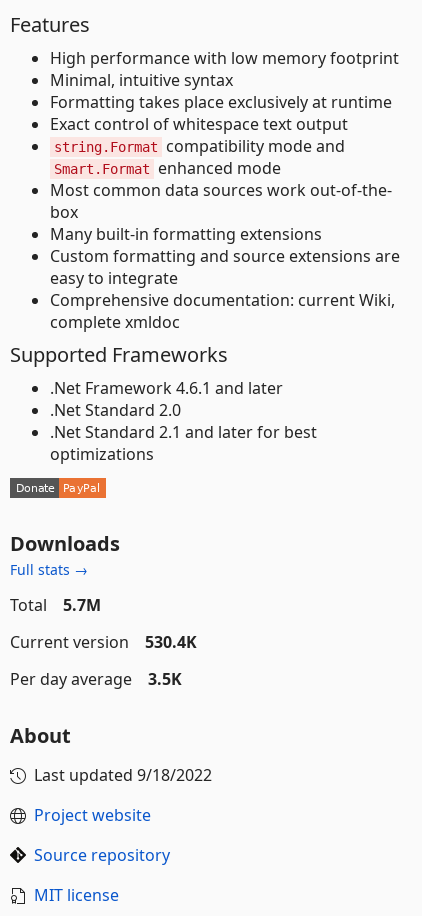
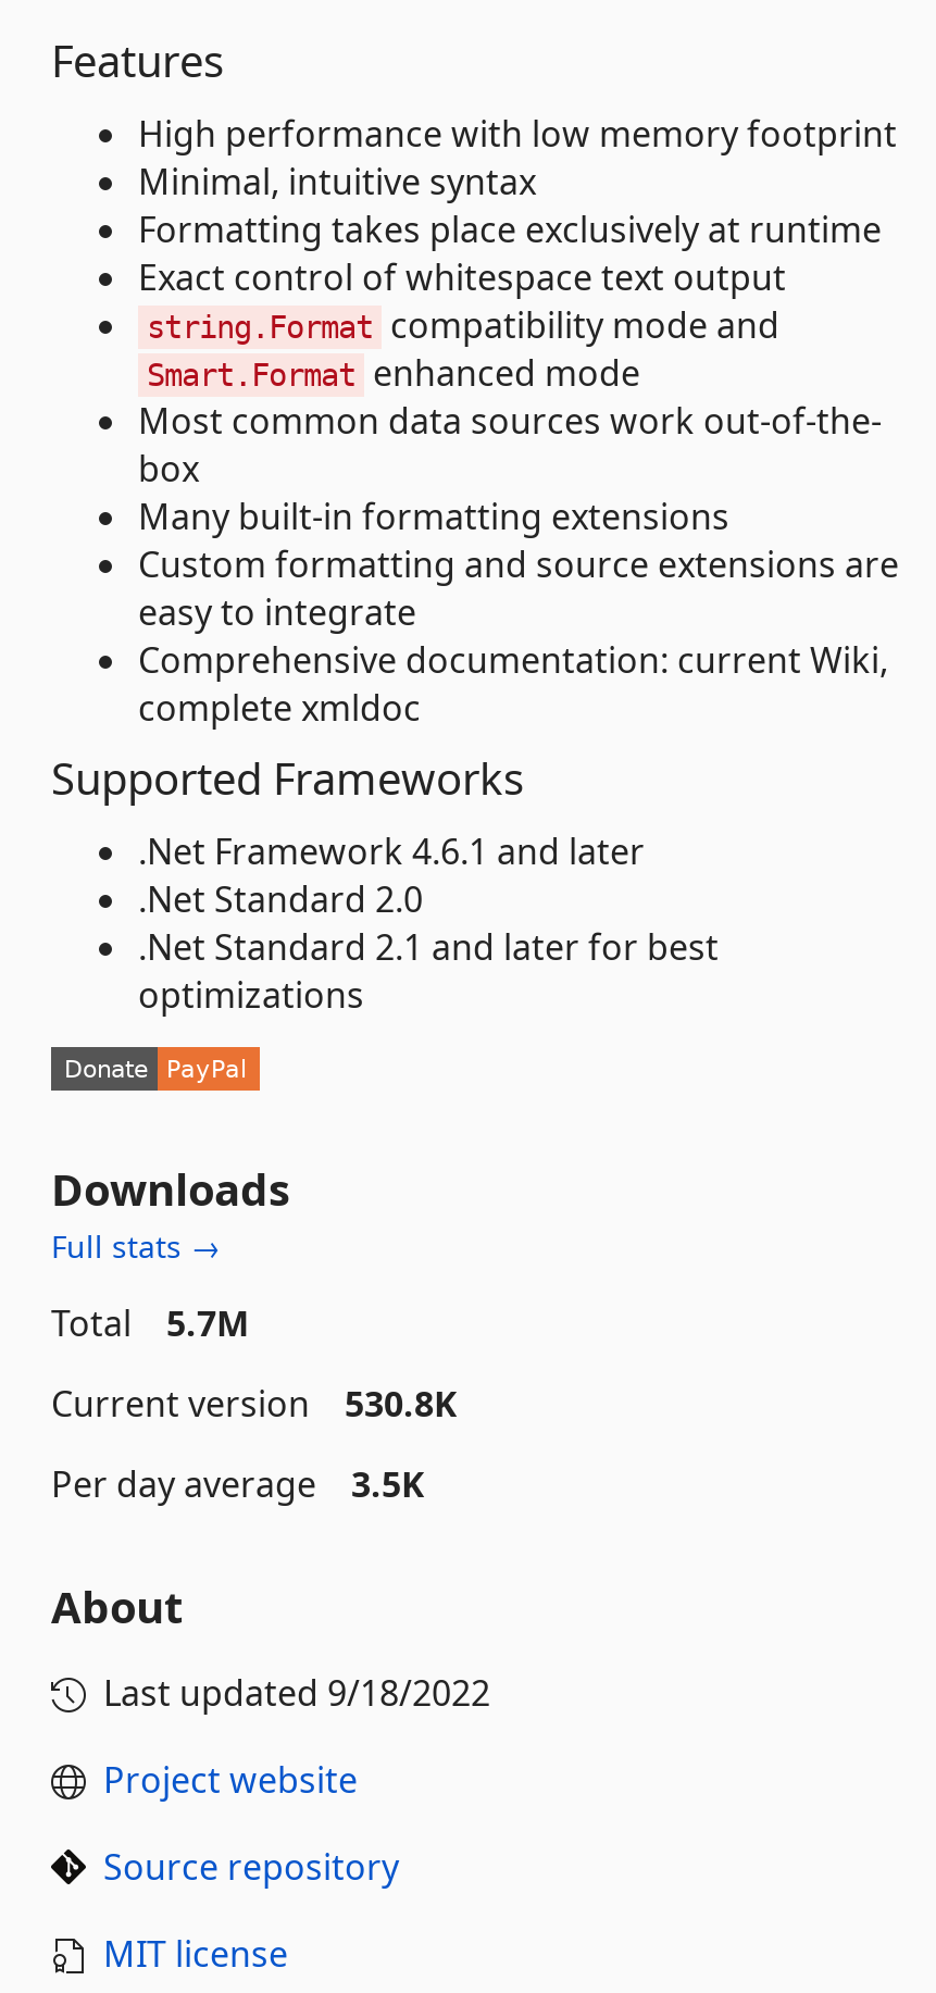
- Current version 530.4K
+ Current version 530.8K
